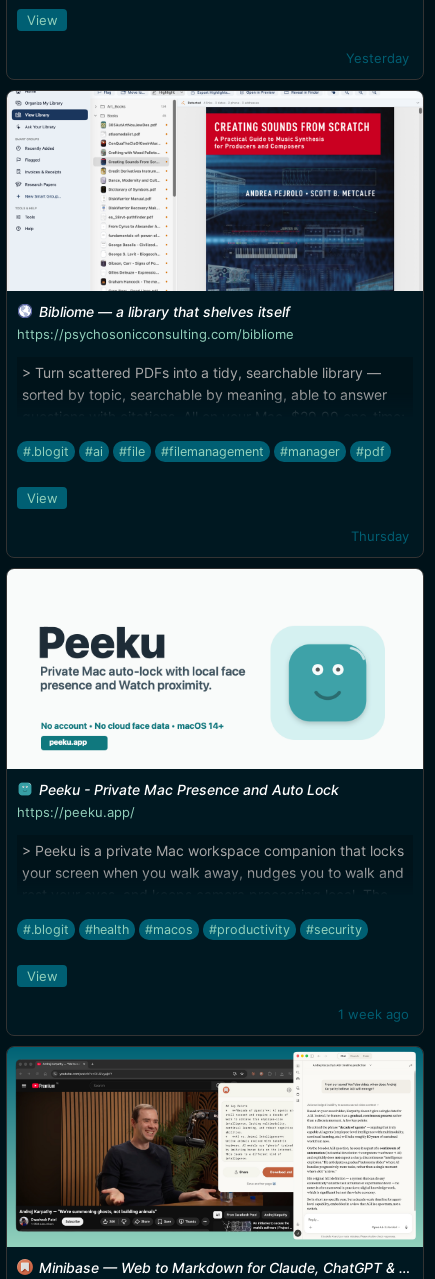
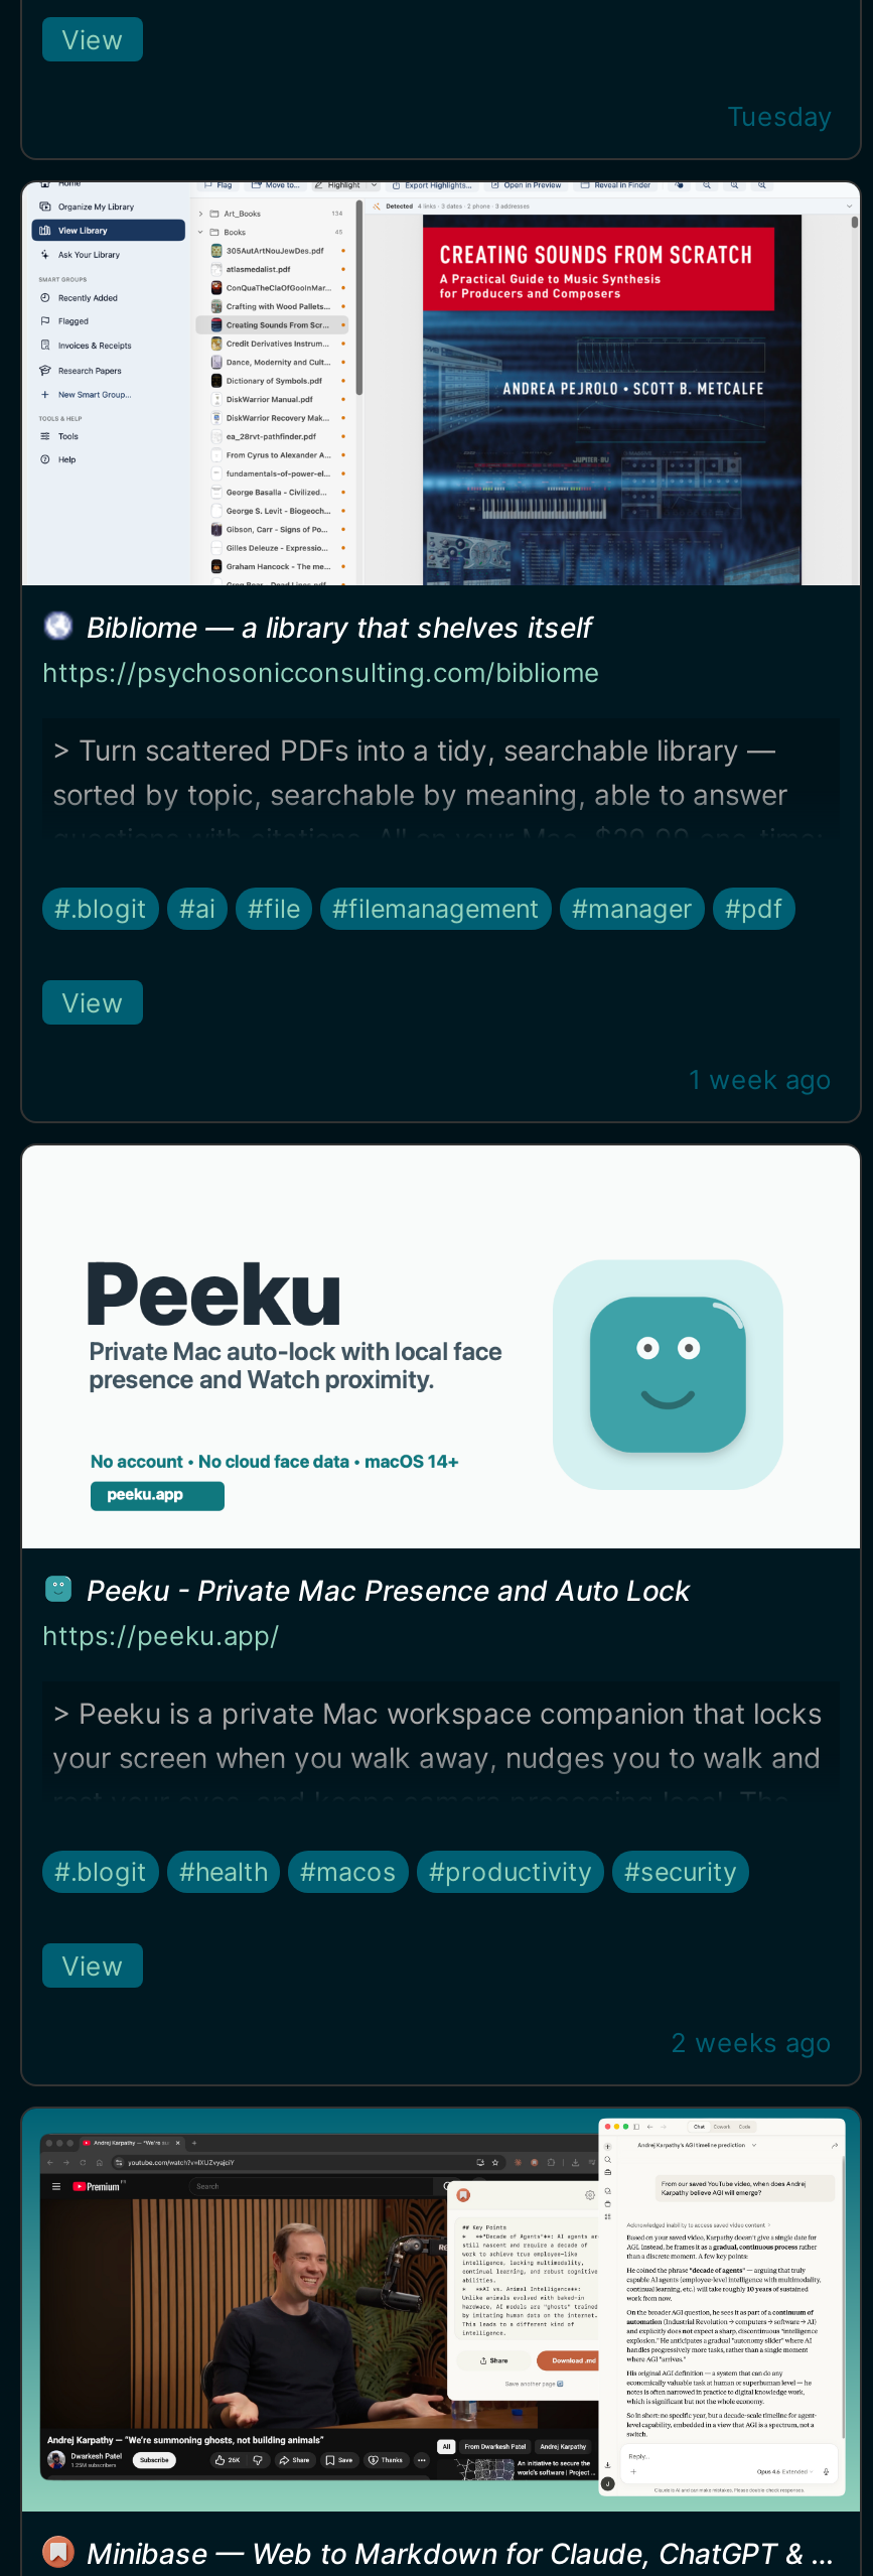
- Yesterday
+ Tuesday

- Thursday
+ 1 week ago

- 1 week ago
+ 2 weeks ago
